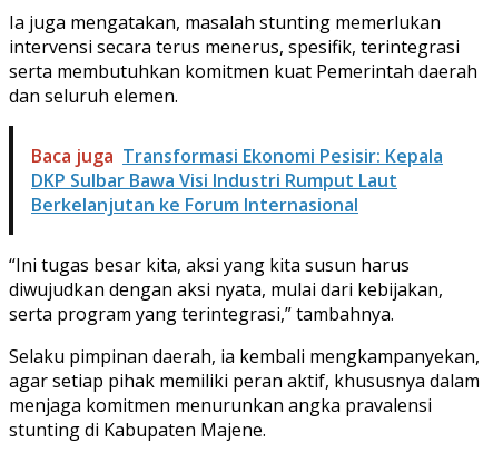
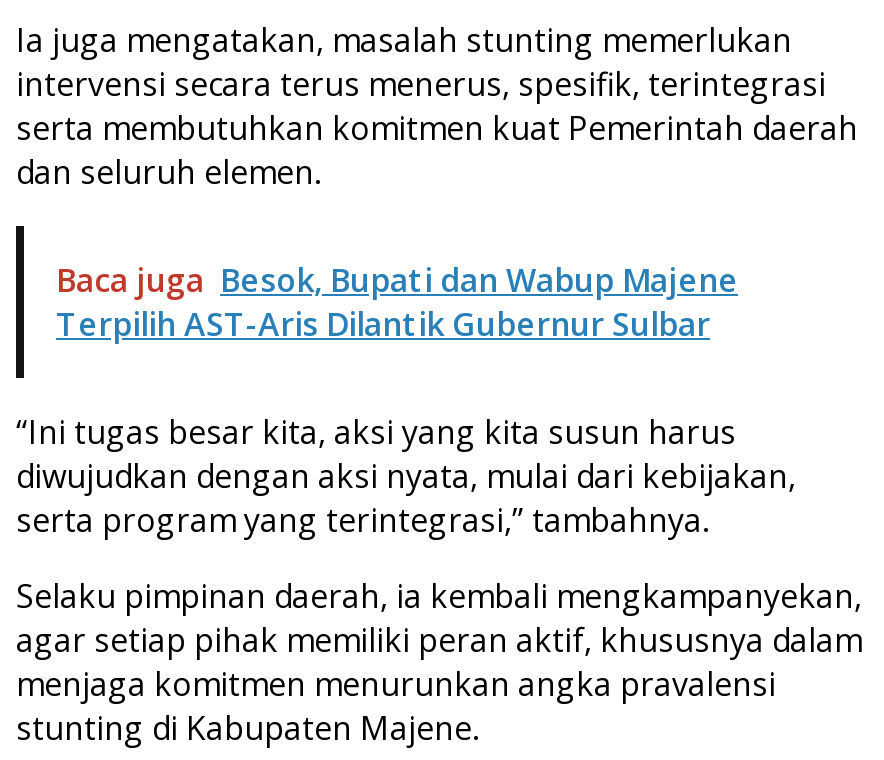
- Baca juga Transformasi Ekonomi Pesisir: Kepala
- DKP Sulbar Bawa Visi Industri Rumput Laut
- Berkelanjutan ke Forum Internasional
+ Baca juga Besok, Bupati dan Wabup Majene
+ Terpilih AST-Aris Dilantik Gubernur Sulbar
